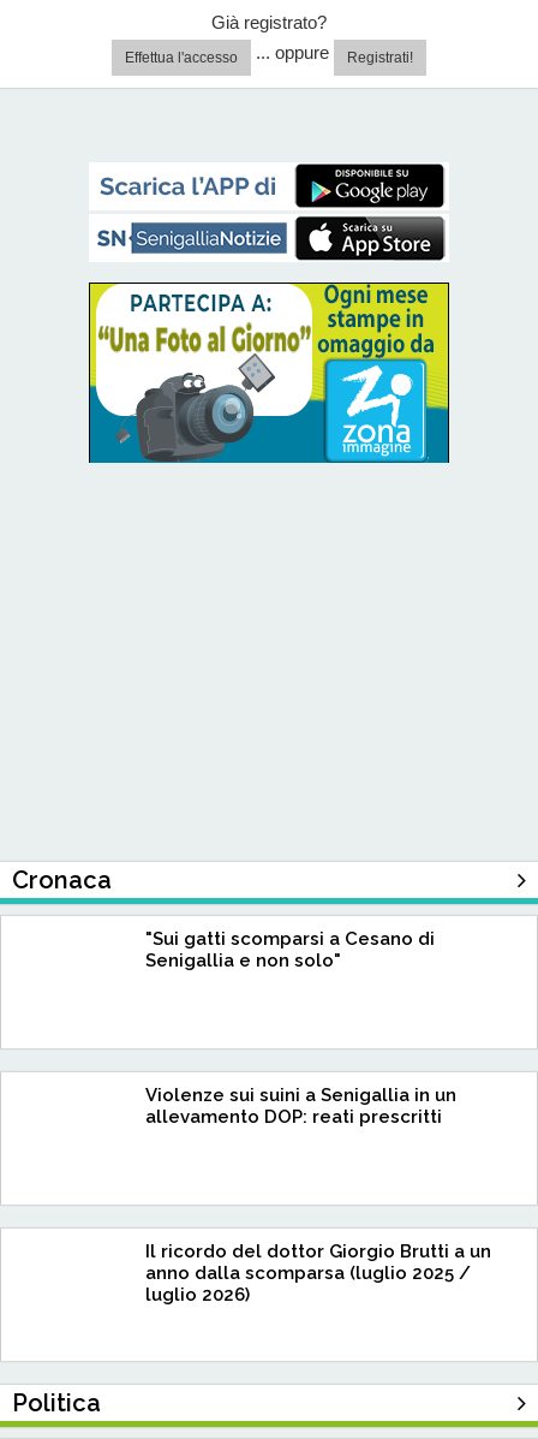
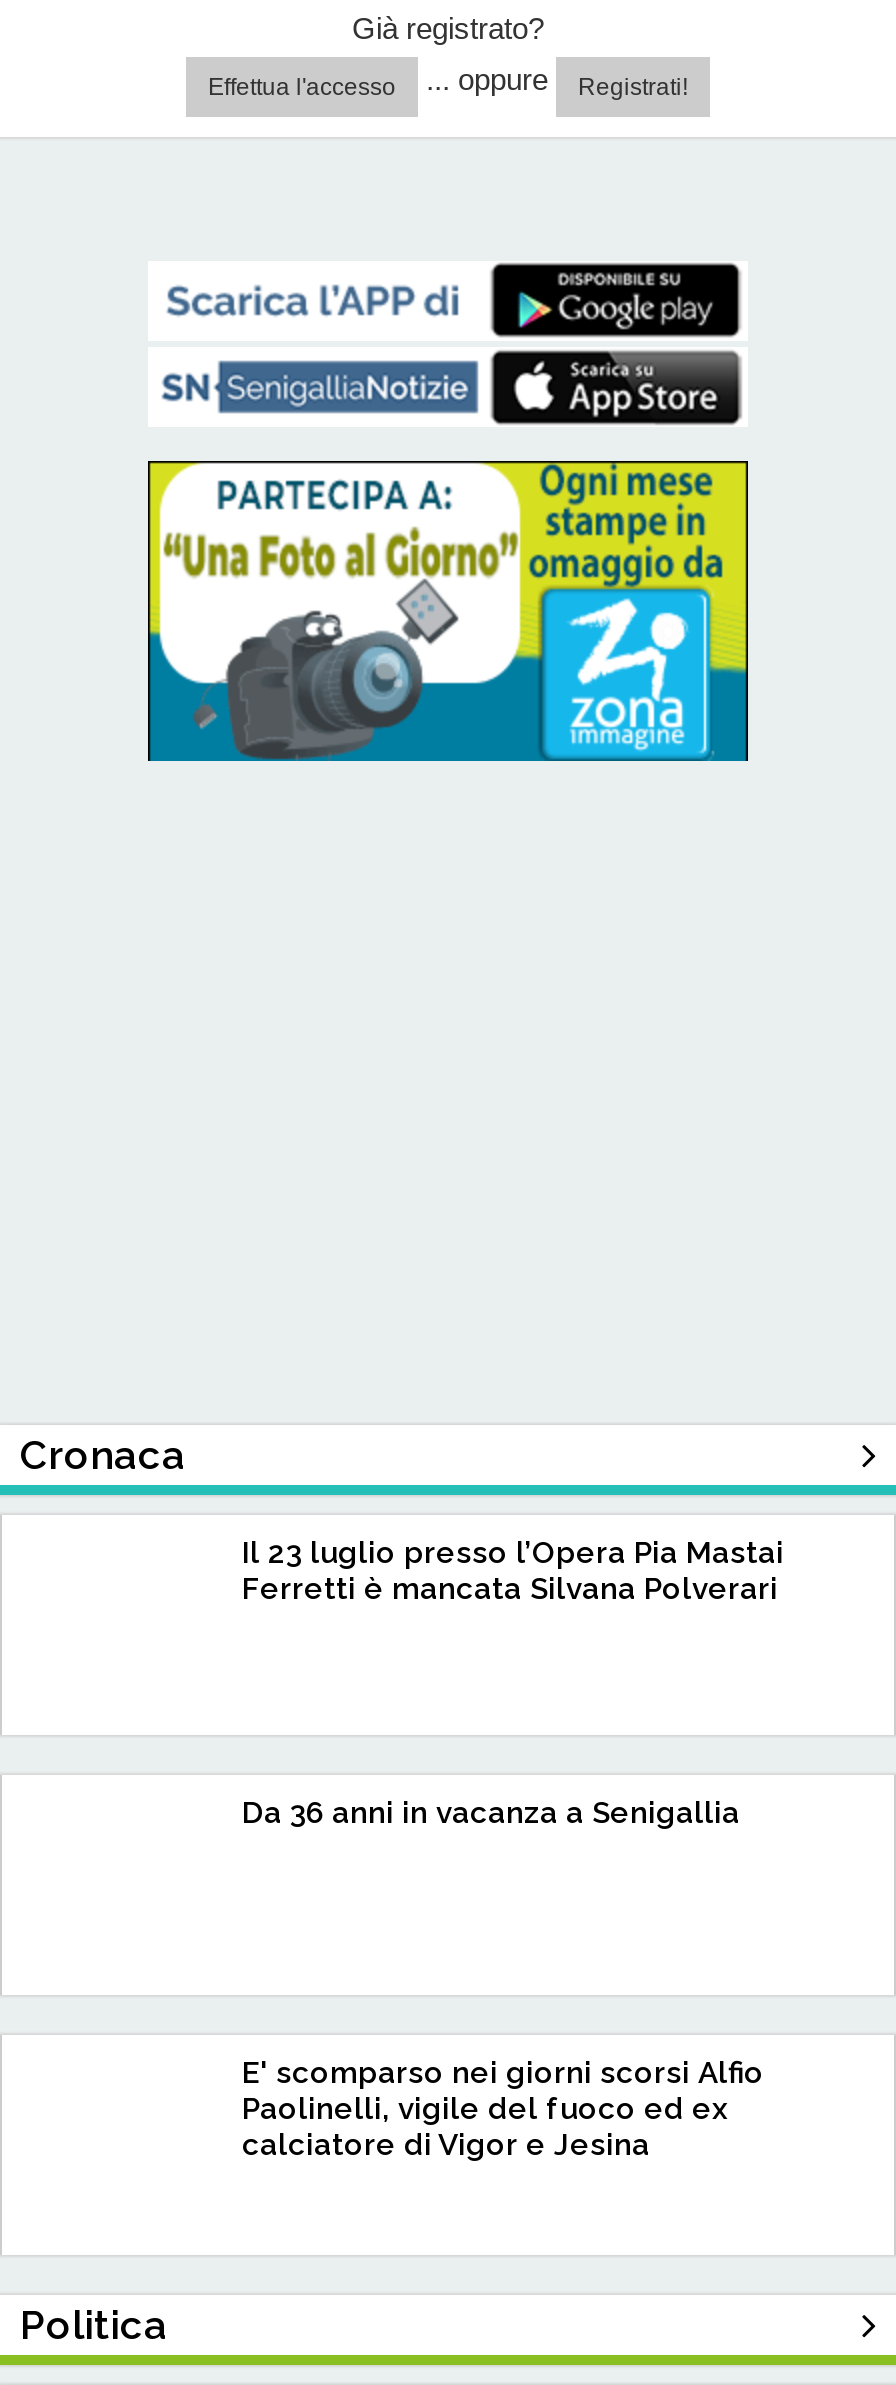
- "Sui gatti scomparsi a Cesano di
- Senigallia e non solo"
+ Il 23 luglio presso l’Opera Pia Mastai
+ Ferretti è mancata Silvana Polverari

- Violenze sui suini a Senigallia in un
- allevamento DOP: reati prescritti
+ Da 36 anni in vacanza a Senigallia

- Il ricordo del dottor Giorgio Brutti a un
- anno dalla scomparsa (luglio 2025 /
- luglio 2026)
+ E' scomparso nei giorni scorsi Alfio
+ Paolinelli, vigile del fuoco ed ex
+ calciatore di Vigor e Jesina
